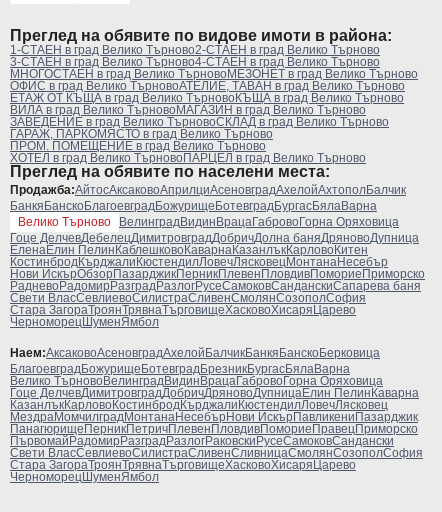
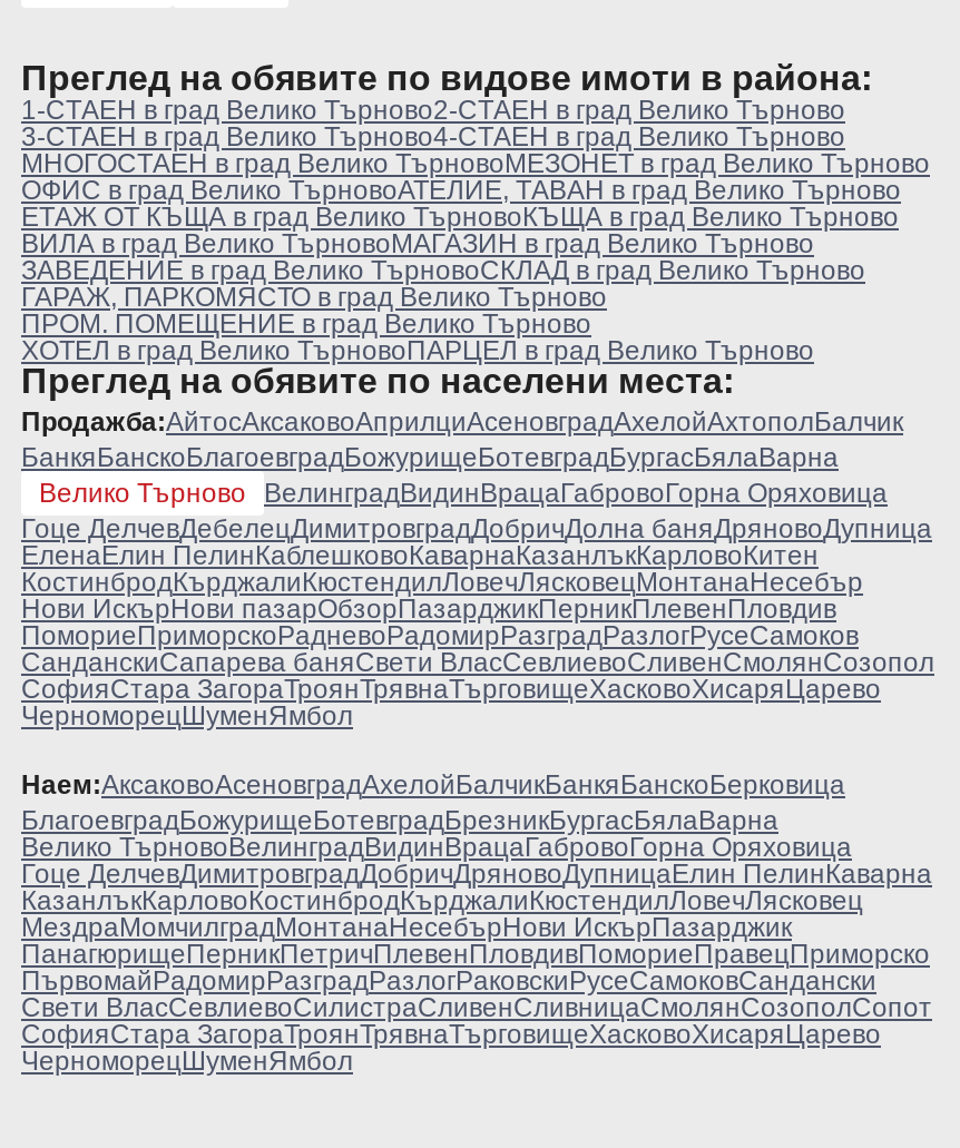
- Нови ИскърОбзорПазарджикПерникПлевенПловдивПомориеПриморско
- РадневоРадомирРазградРазлогРусеСамоковСанданскиСапарева баня
- Свети ВласСевлиевоСилистраСливенСмолянСозополСофия
- Стара ЗагораТроянТрявнаТърговищеХасковоХисаряЦарево
+ Нови ИскърНови пазарОбзорПазарджикПерникПлевенПловдив
+ ПомориеПриморскоРадневоРадомирРазградРазлогРусеСамоков
+ СанданскиСапарева баняСвети ВласСевлиевоСливенСмолянСозопол
+ СофияСтара ЗагораТроянТрявнаТърговищеХасковоХисаряЦарево

- МездраМомчилградМонтанаНесебърНови ИскърПавликениПазарджик
+ МездраМомчилградМонтанаНесебърНови ИскърПазарджик

- Свети ВласСевлиевоСилистраСливенСливницаСмолянСозополСофия
- Стара ЗагораТроянТрявнаТърговищеХасковоХисаряЦарево
+ Свети ВласСевлиевоСилистраСливенСливницаСмолянСозополСопот
+ СофияСтара ЗагораТроянТрявнаТърговищеХасковоХисаряЦарево
